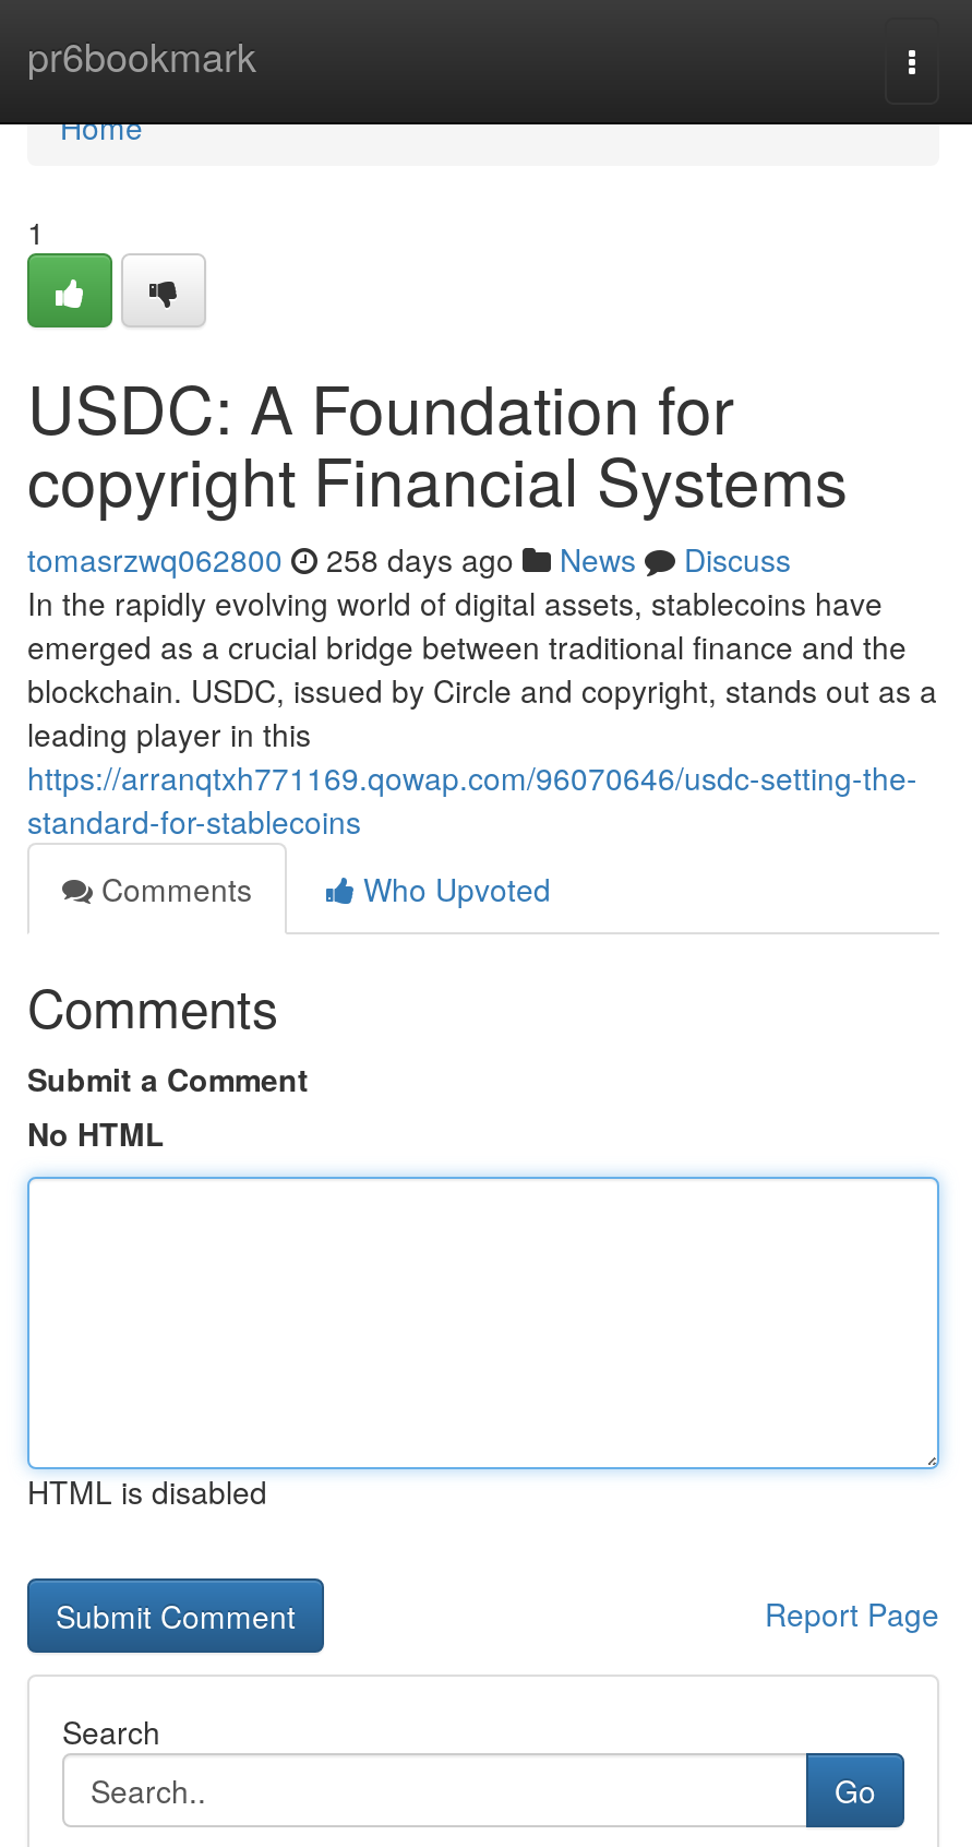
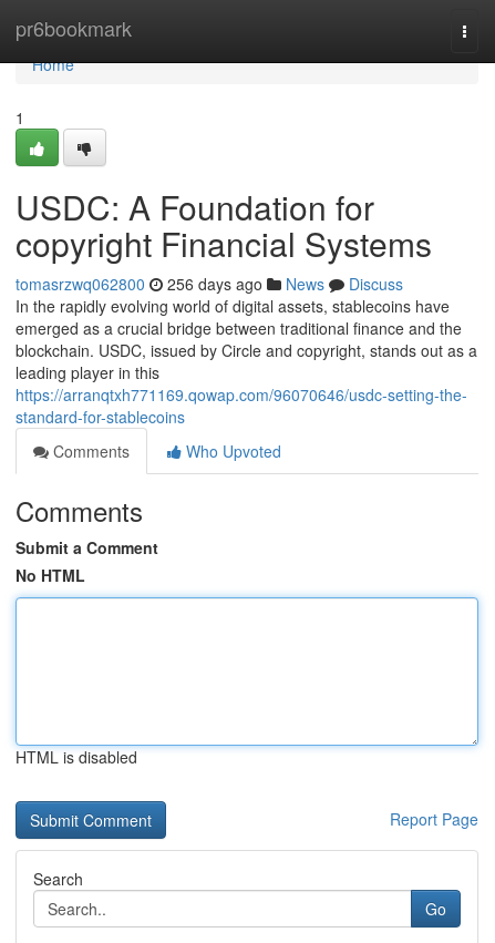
- tomasrzwq062800 258 days ago News Discuss
+ tomasrzwq062800 256 days ago News Discuss
